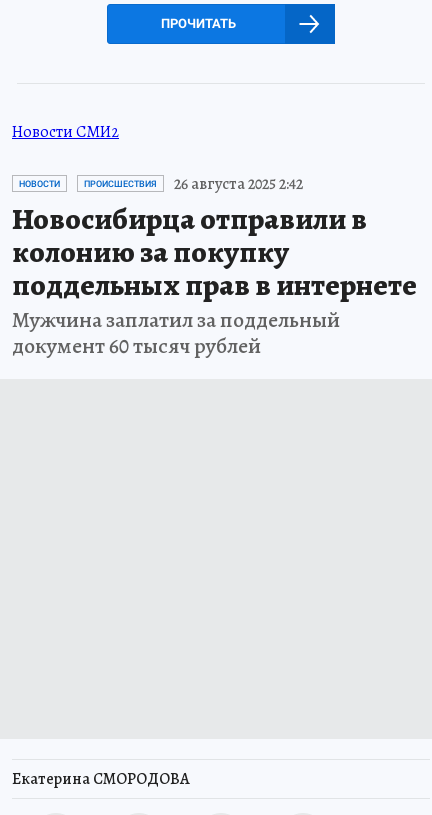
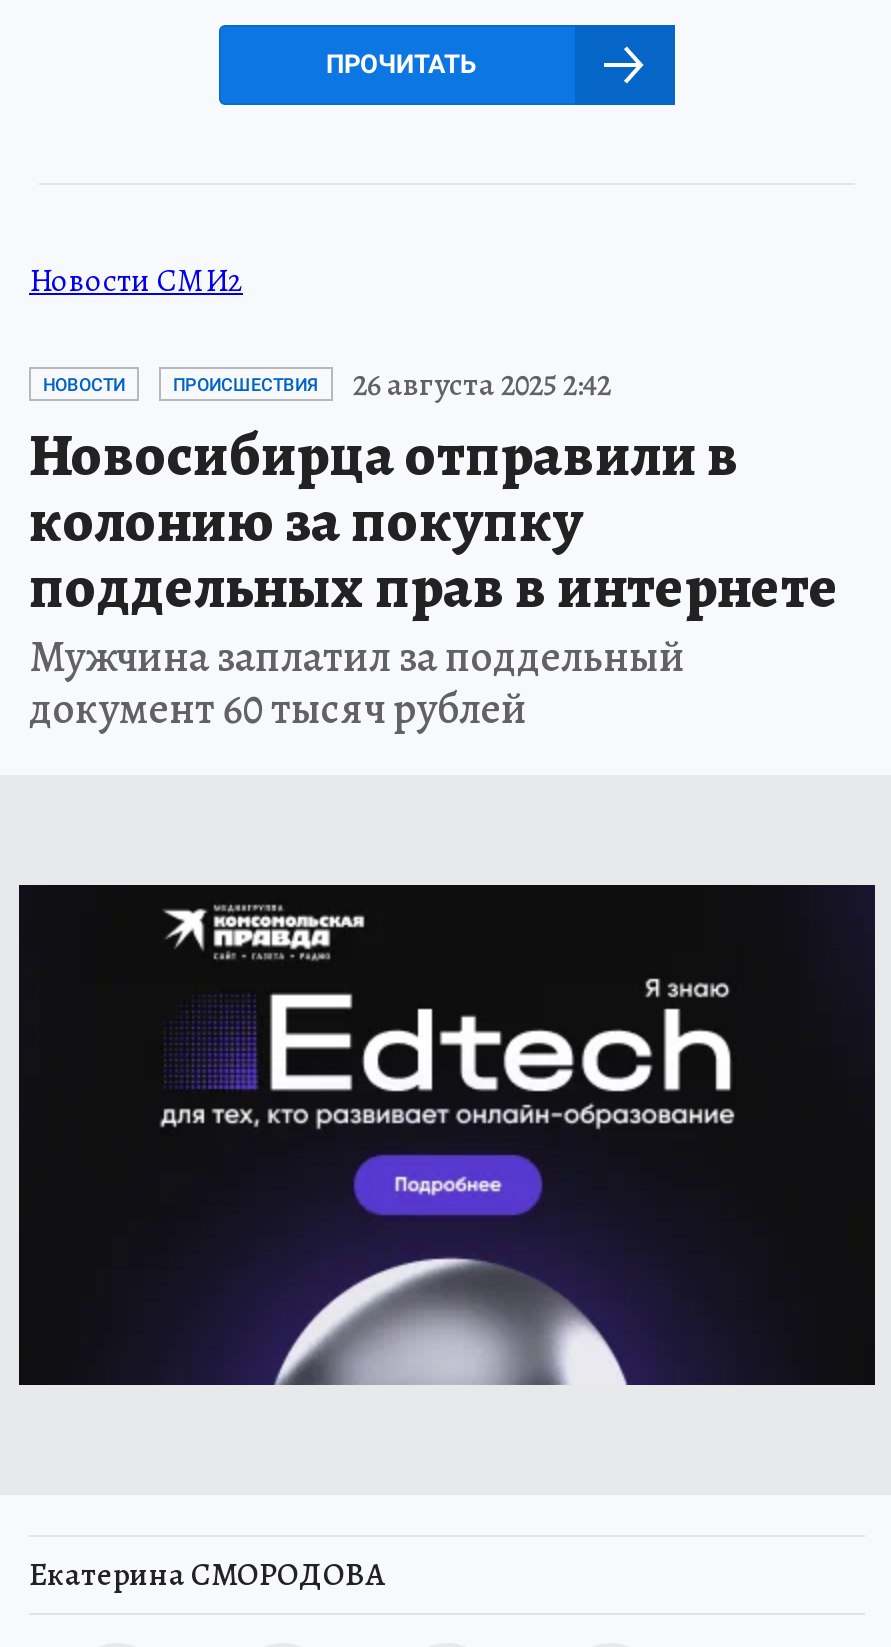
+ [image]
